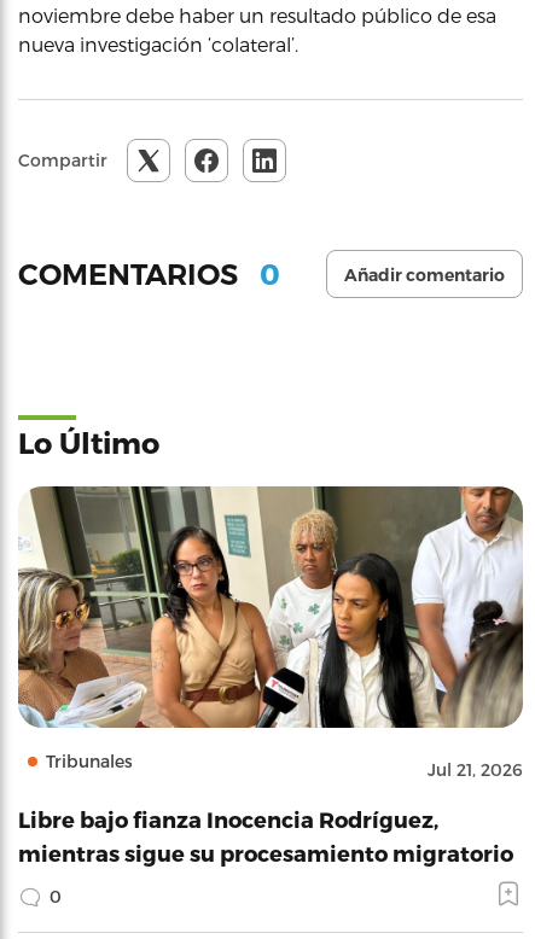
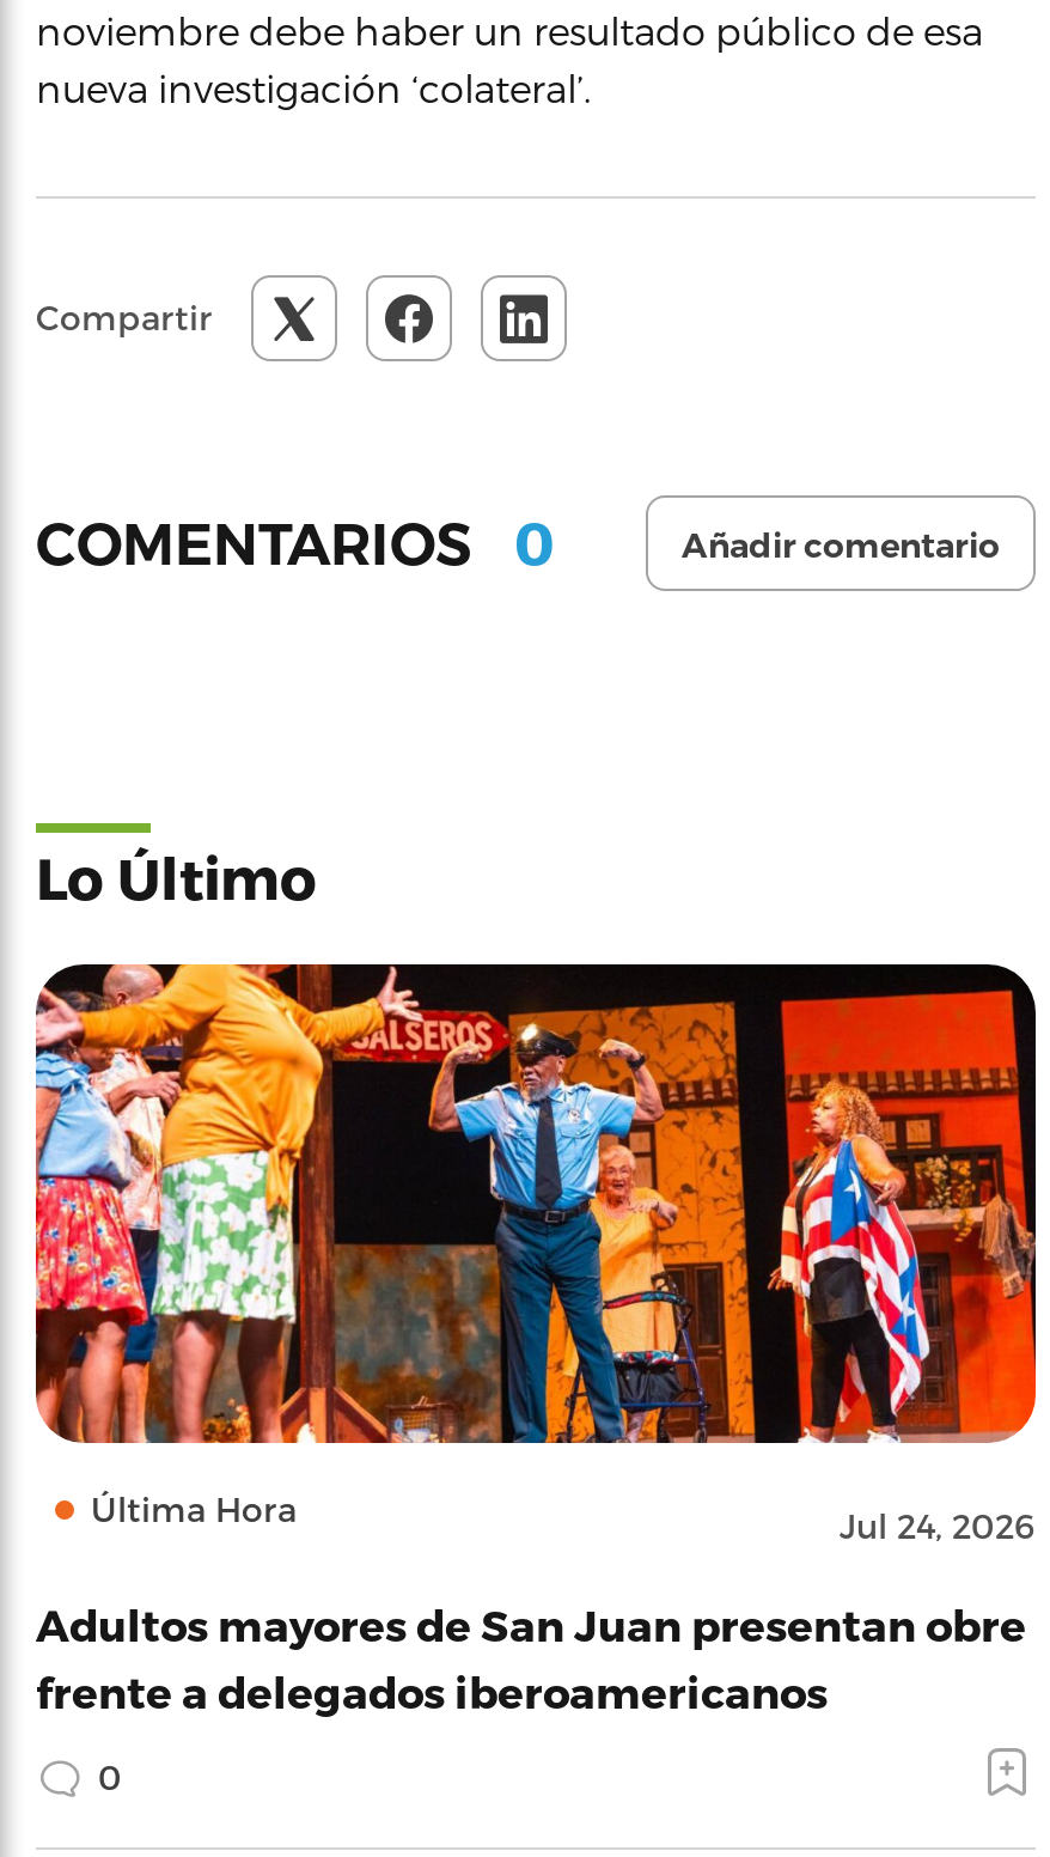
- [image]
- Tribunales
- Jul 21, 2026
+ [image]
+ Última Hora
+ Jul 24, 2026

- Libre bajo fianza Inocencia Rodríguez,
- mientras sigue su procesamiento migratorio
+ Adultos mayores de San Juan presentan obre
+ frente a delegados iberoamericanos
